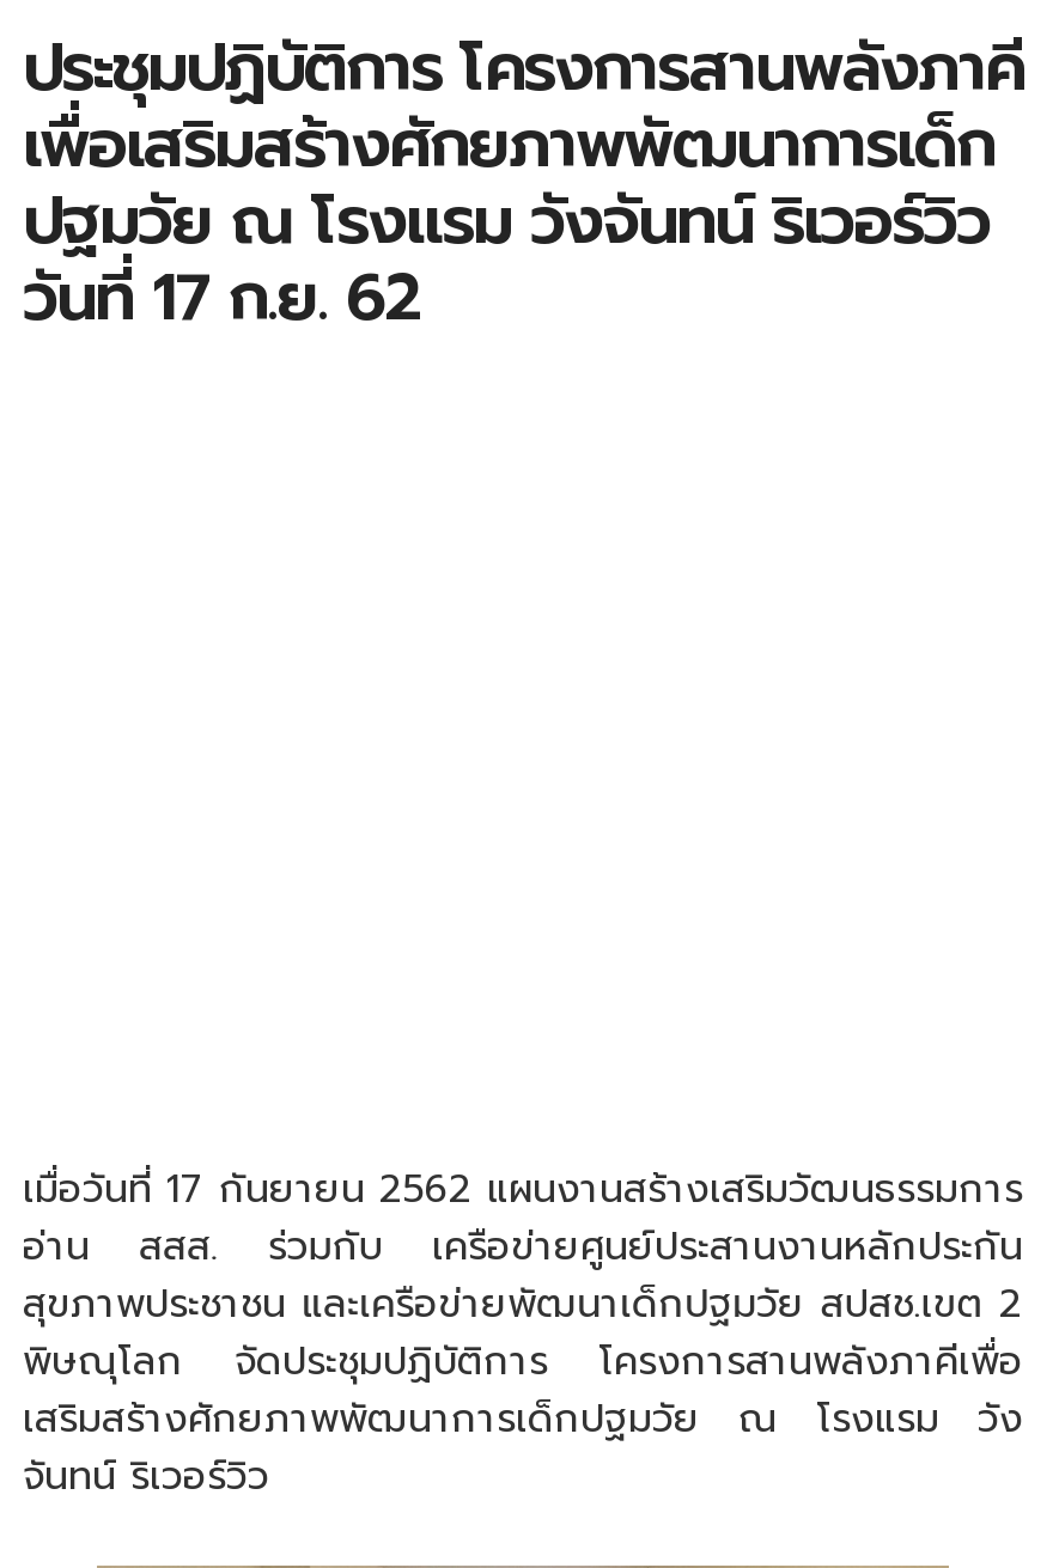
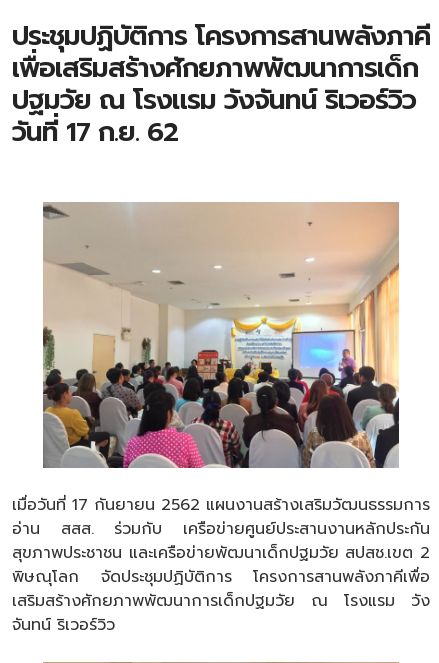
+ [image]
